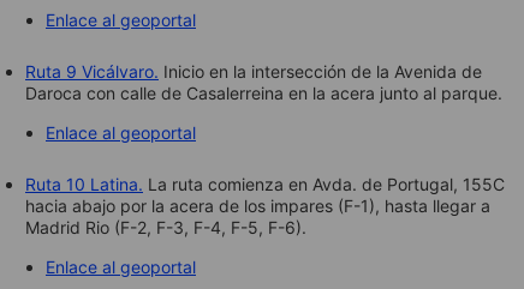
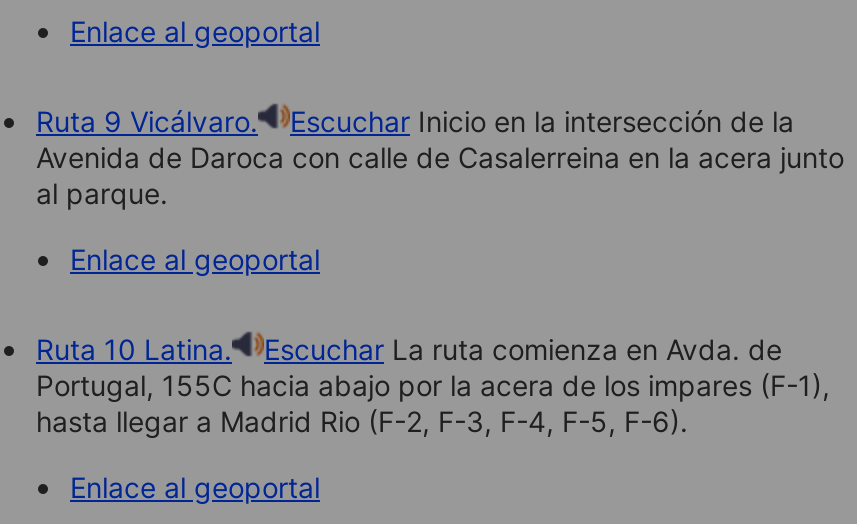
- Ruta 9 Vicálvaro. Inicio en la intersección de la Avenida de
- Daroca con calle de Casalerreina en la acera junto al parque.
+ Ruta 9 Vicálvaro.
+ Escuchar Inicio en la intersección de la
+ Avenida de Daroca con calle de Casalerreina en la acera junto
+ al parque.

- Ruta 10 Latina. La ruta comienza en Avda. de Portugal, 155C
- hacia abajo por la acera de los impares (F-1), hasta llegar a
- Madrid Rio (F-2, F-3, F-4, F-5, F-6).
+ Ruta 10 Latina.
+ Escuchar La ruta comienza en Avda. de
+ Portugal, 155C hacia abajo por la acera de los impares (F-1),
+ hasta llegar a Madrid Rio (F-2, F-3, F-4, F-5, F-6).
